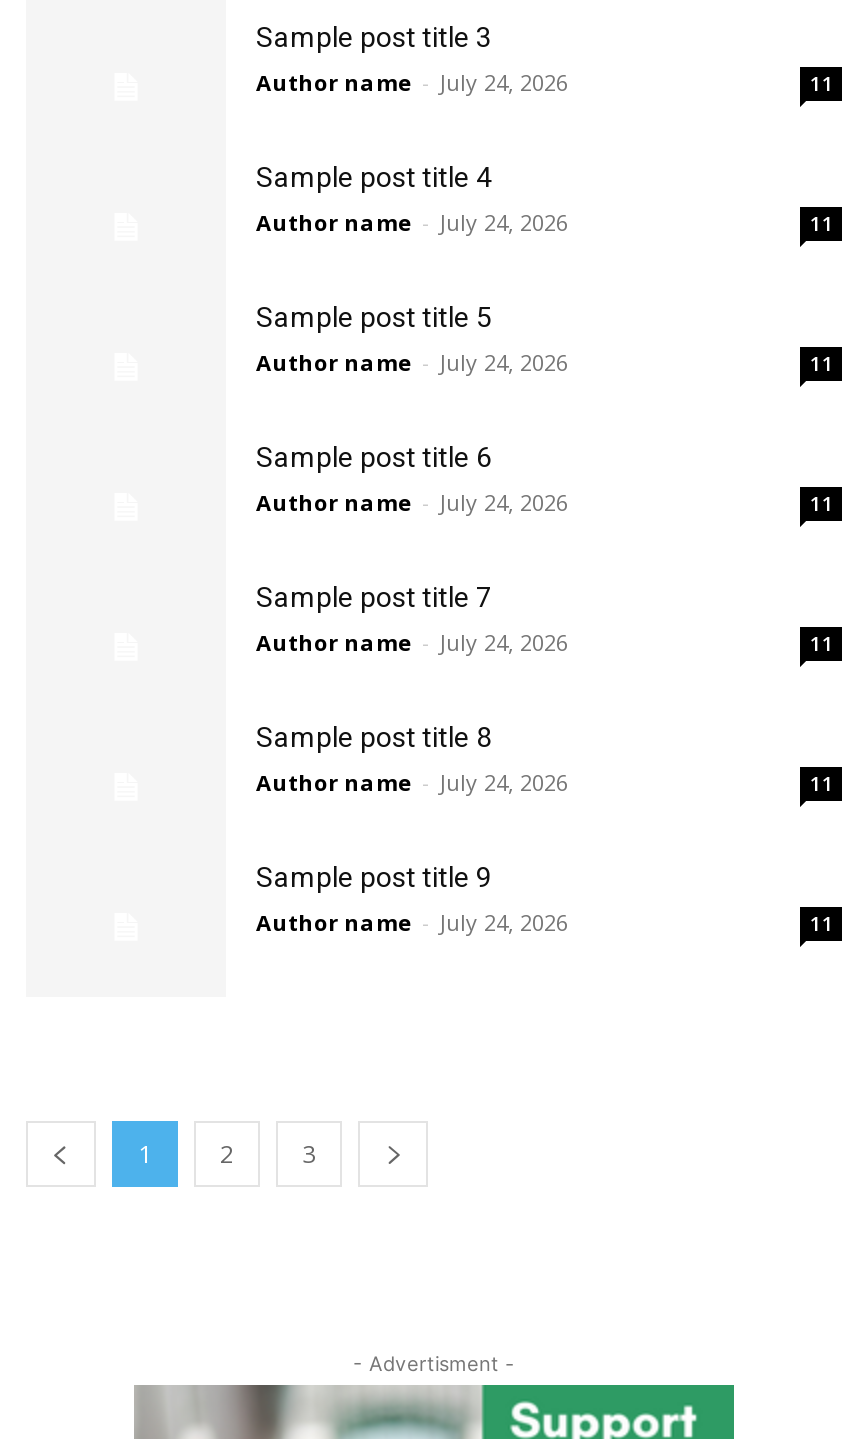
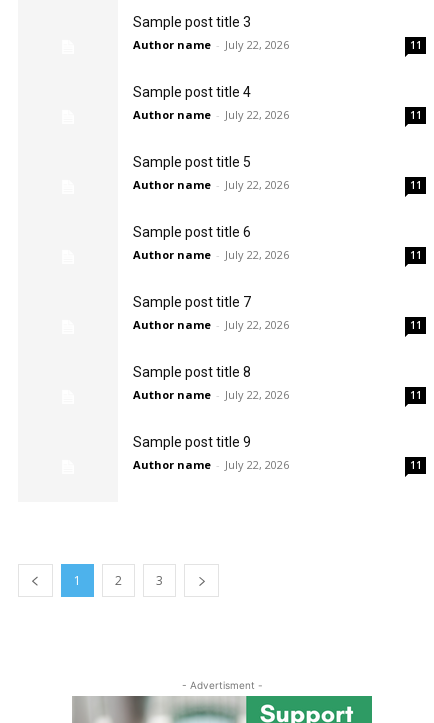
- Author name - July 24, 2026
+ Author name - July 22, 2026

- Author name - July 24, 2026
+ Author name - July 22, 2026

- Author name - July 24, 2026
+ Author name - July 22, 2026

- Author name - July 24, 2026
+ Author name - July 22, 2026

- Author name - July 24, 2026
+ Author name - July 22, 2026

- Author name - July 24, 2026
+ Author name - July 22, 2026

- Author name - July 24, 2026
+ Author name - July 22, 2026
